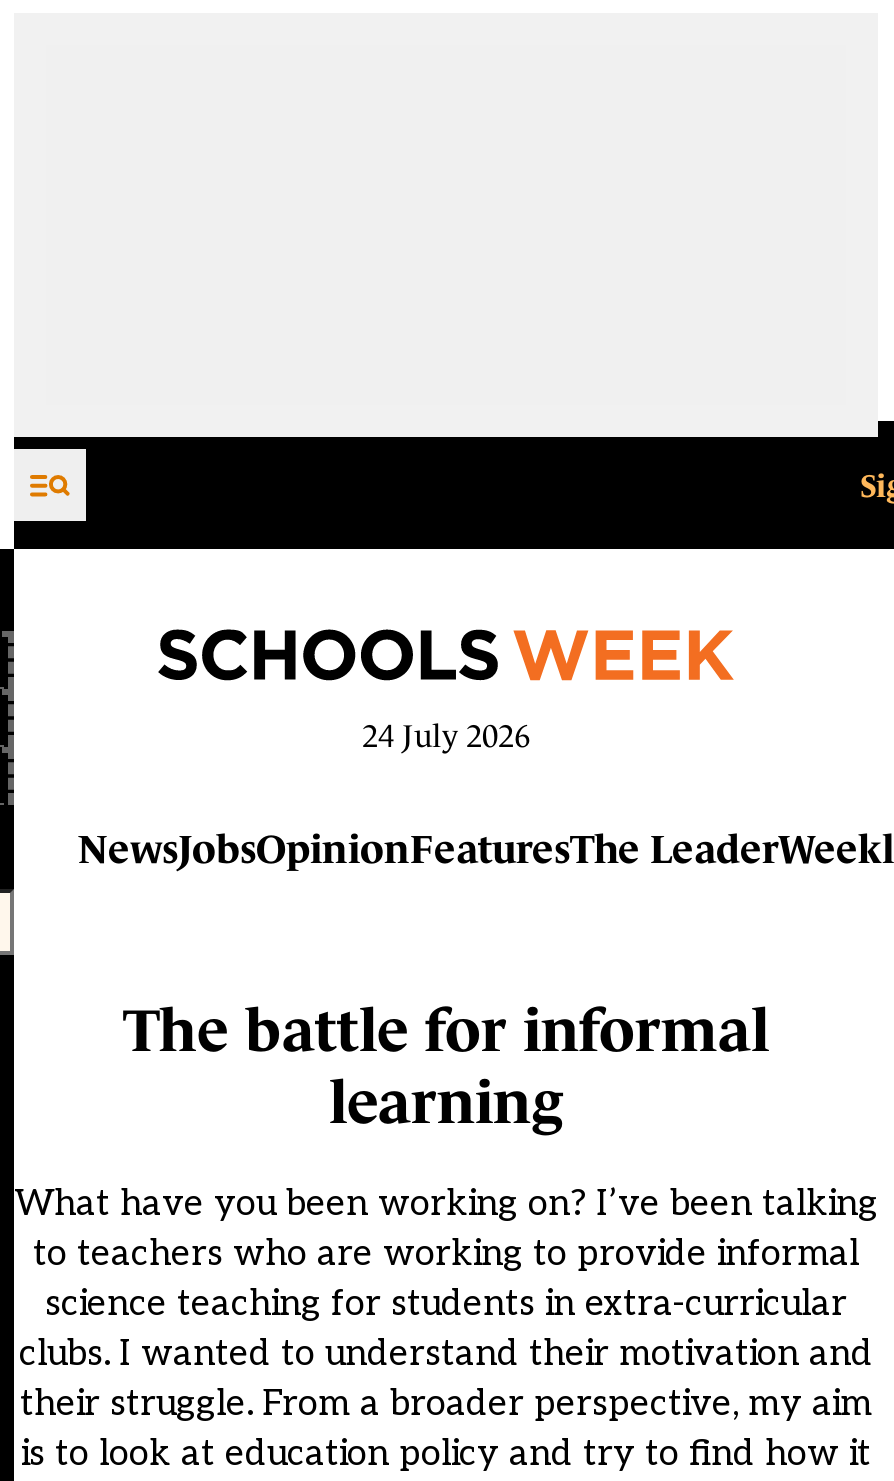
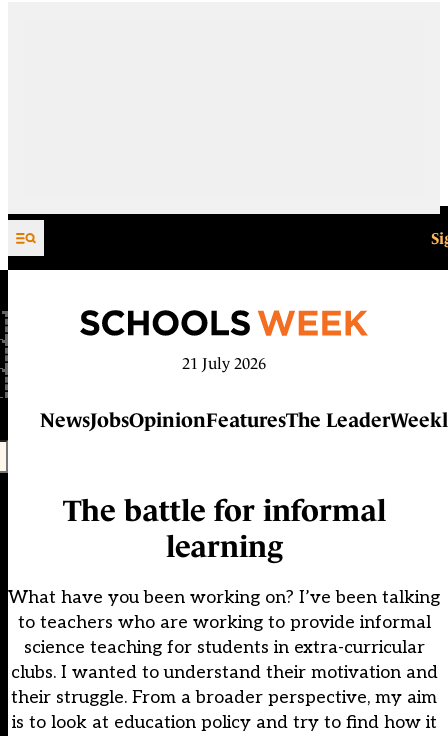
- 24 July 2026
+ 21 July 2026
